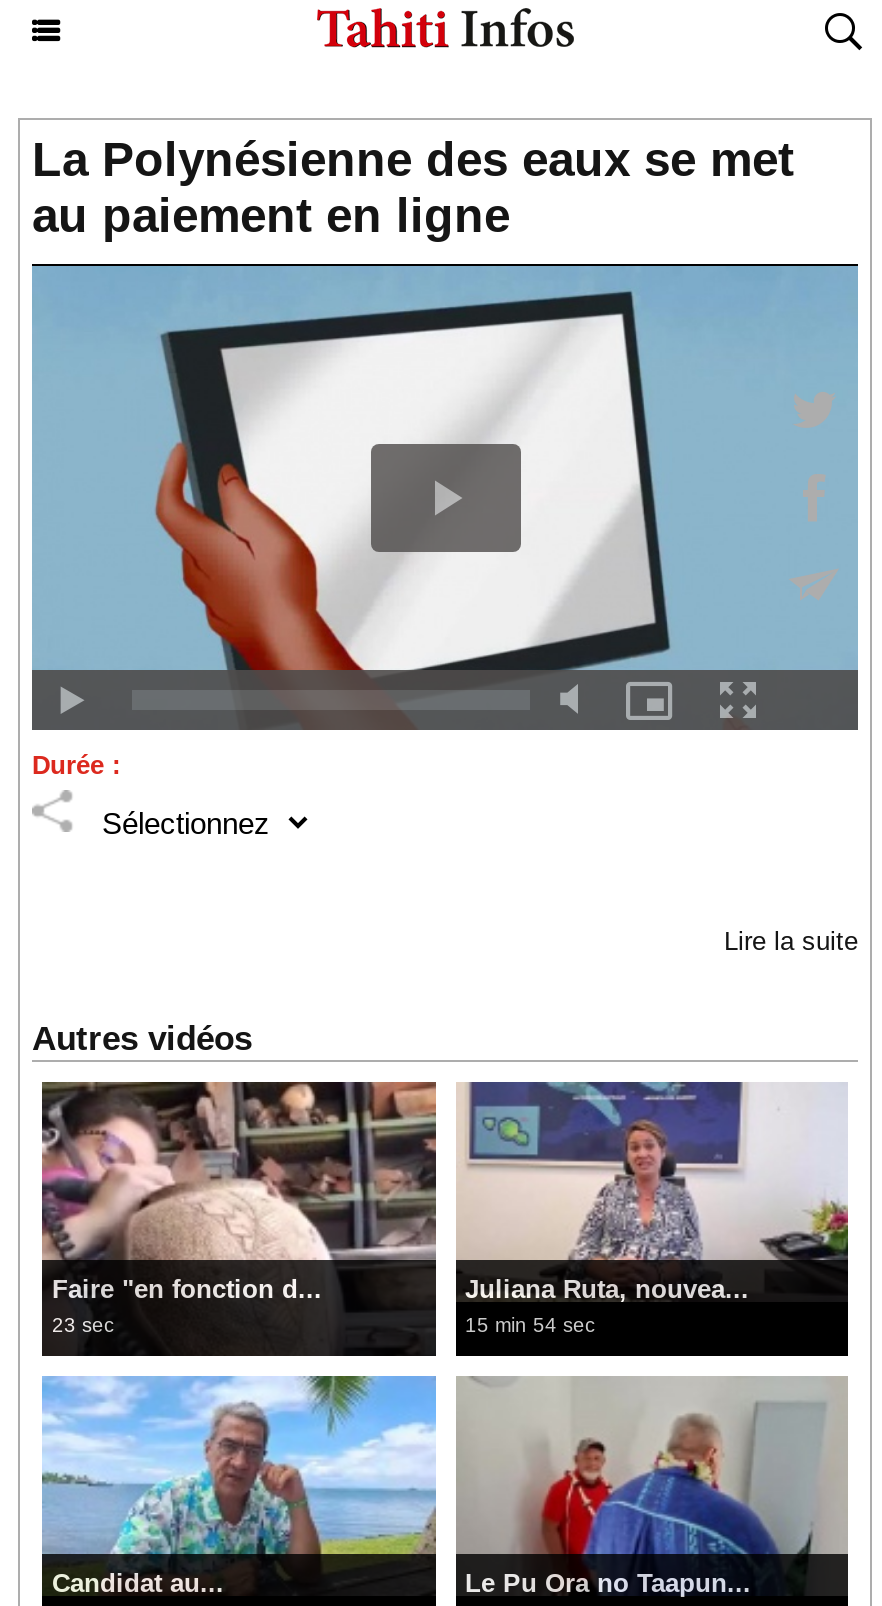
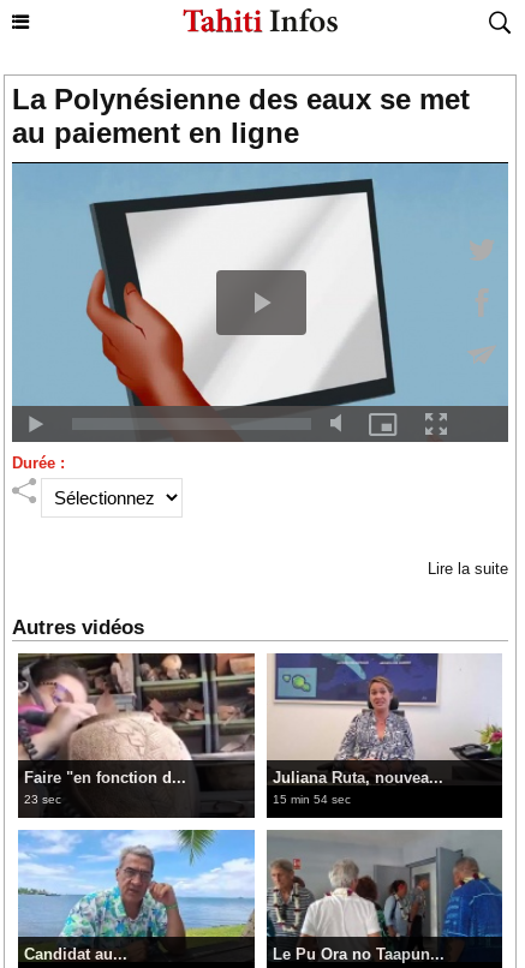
- [image]
+ [image]
